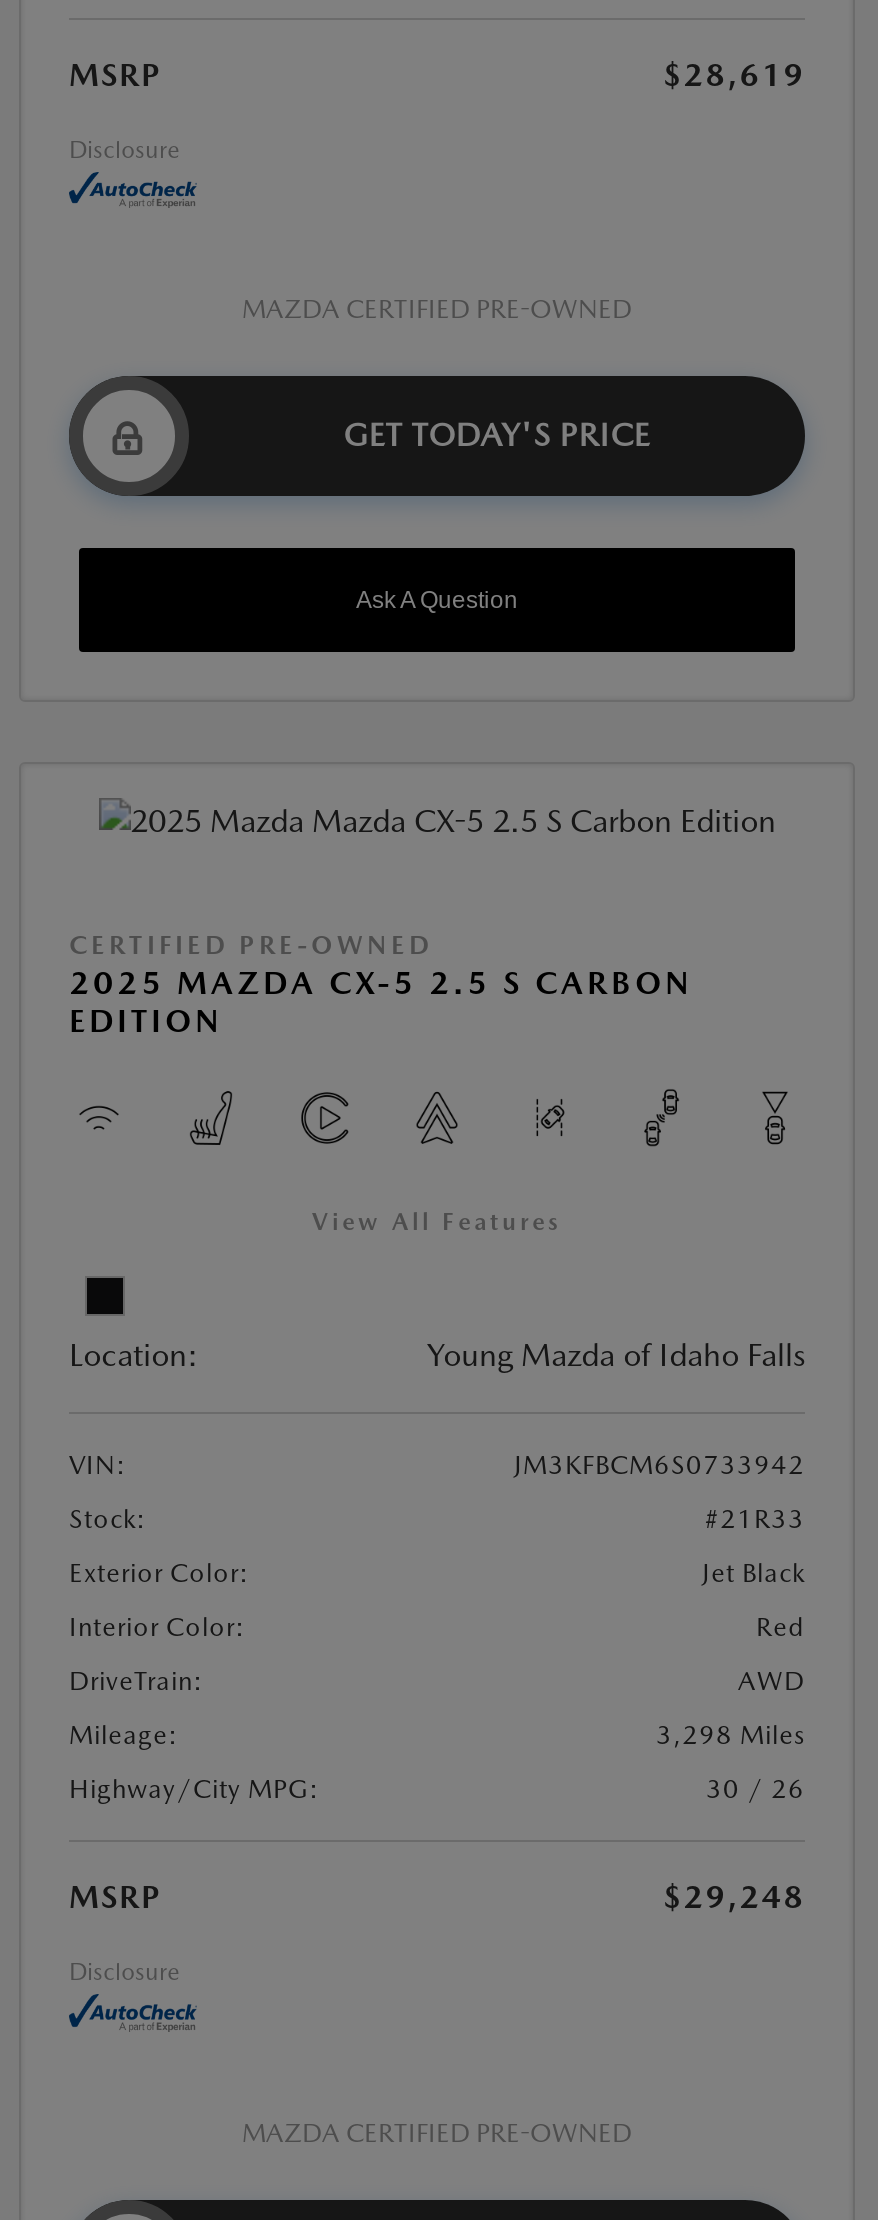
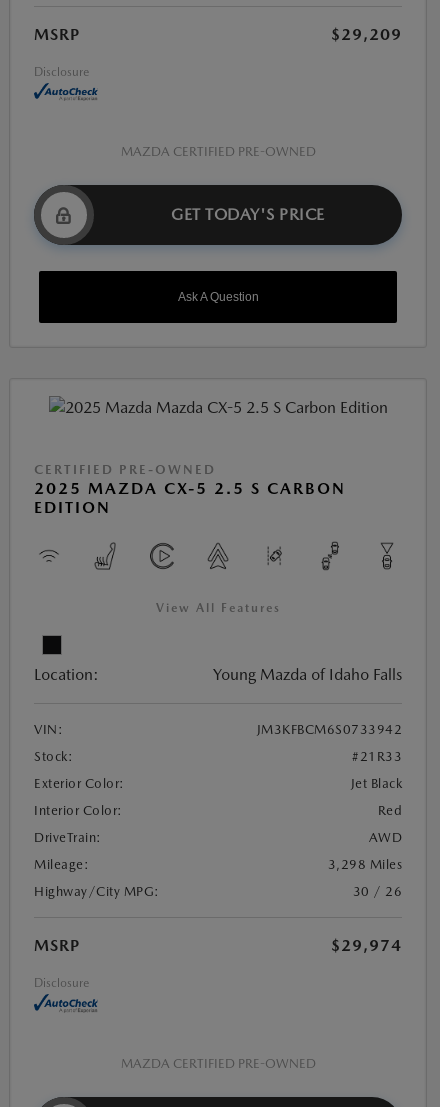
- $28,619
+ $29,209

- $29,248
+ $29,974
